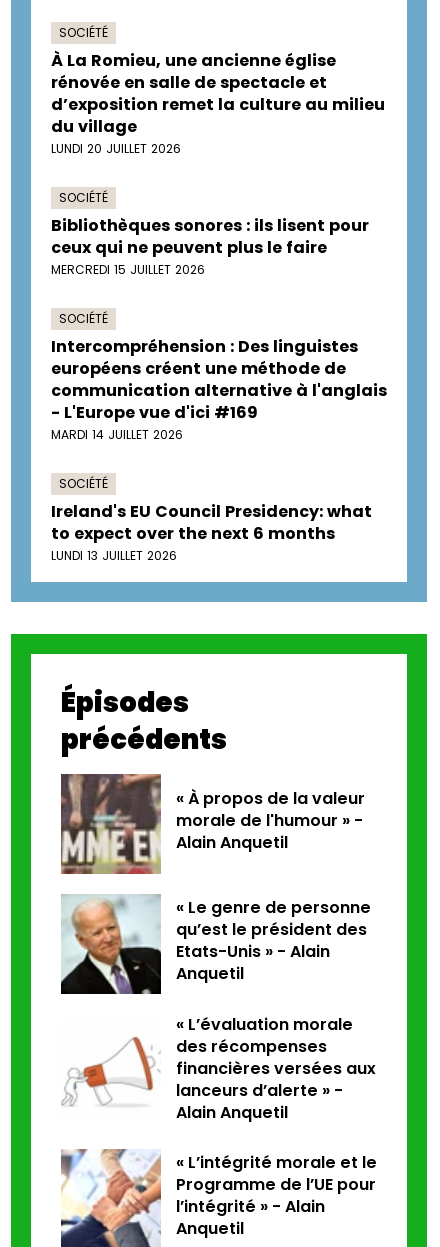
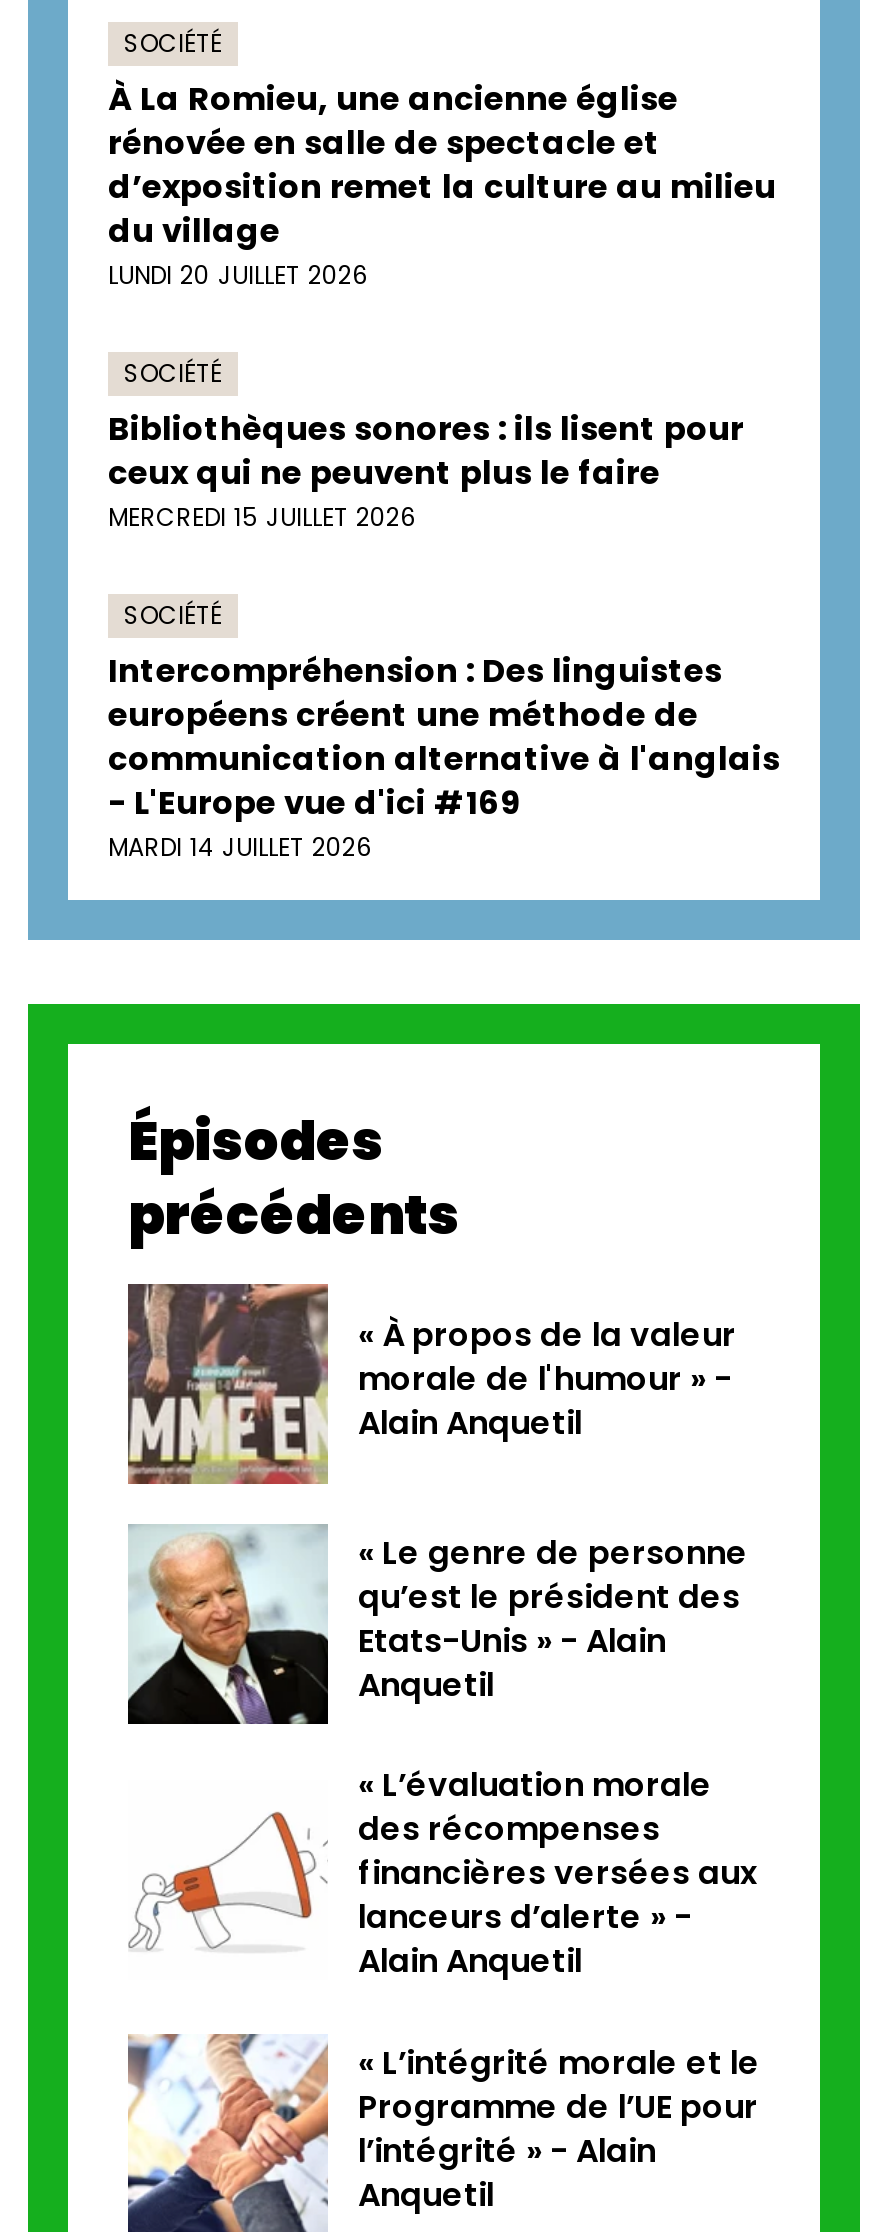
- SOCIÉTÉ
- Ireland's EU Council Presidency: what
- to expect over the next 6 months
- LUNDI 13 JUILLET 2026
